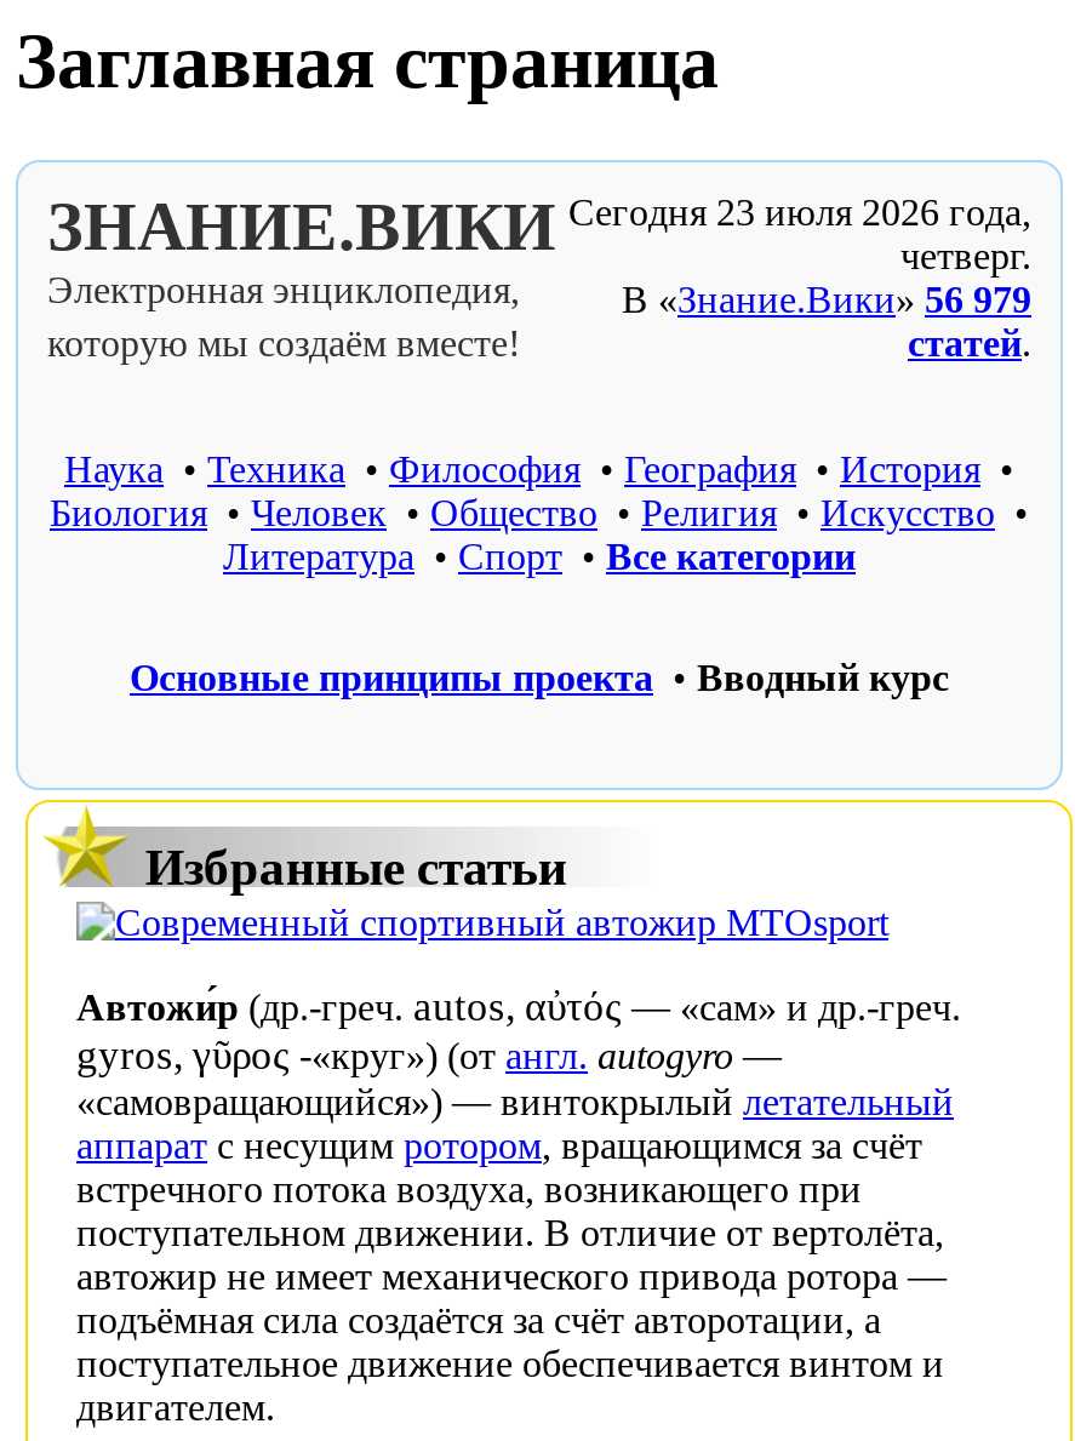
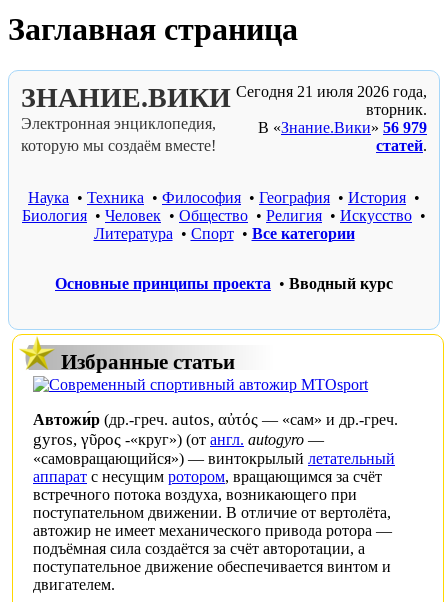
- Сегодня 23 июля 2026 года,
- четверг.
+ Сегодня 21 июля 2026 года,
+ вторник.
